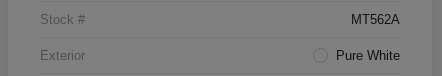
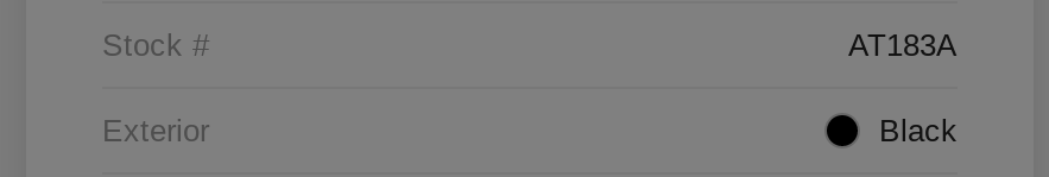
- MT562A
+ AT183A

- Pure White
+ Black
